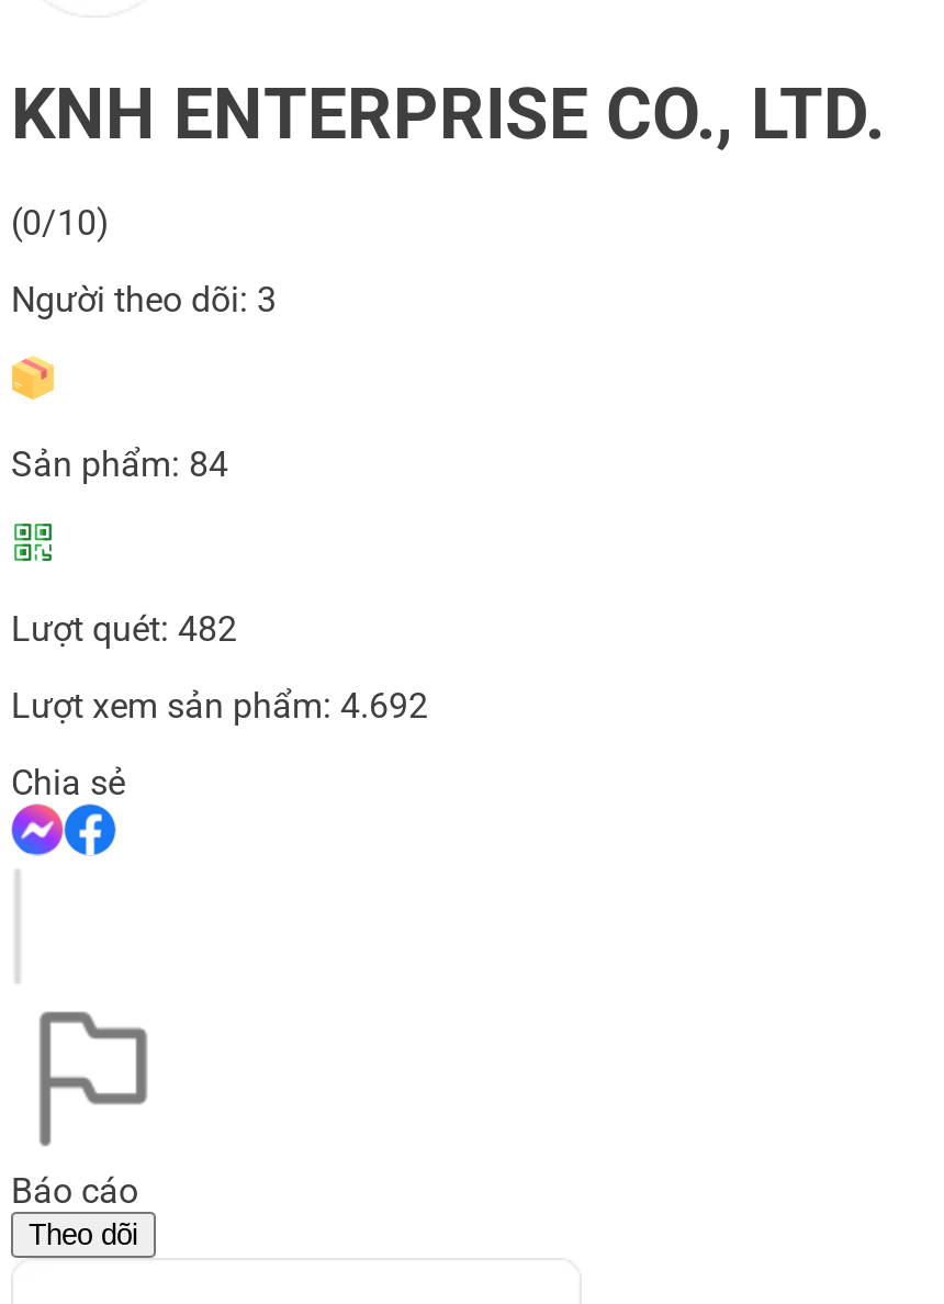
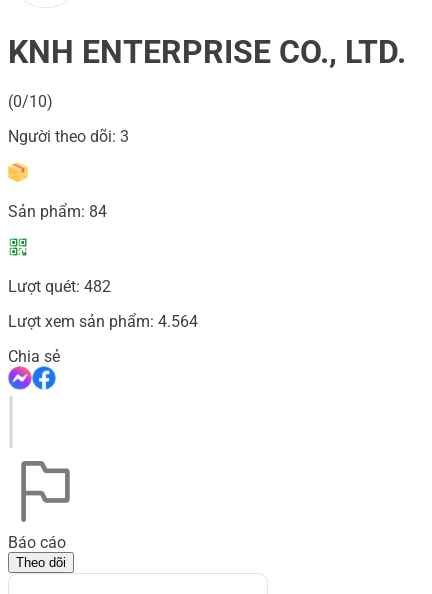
- Lượt xem sản phẩm: 4.692
+ Lượt xem sản phẩm: 4.564
